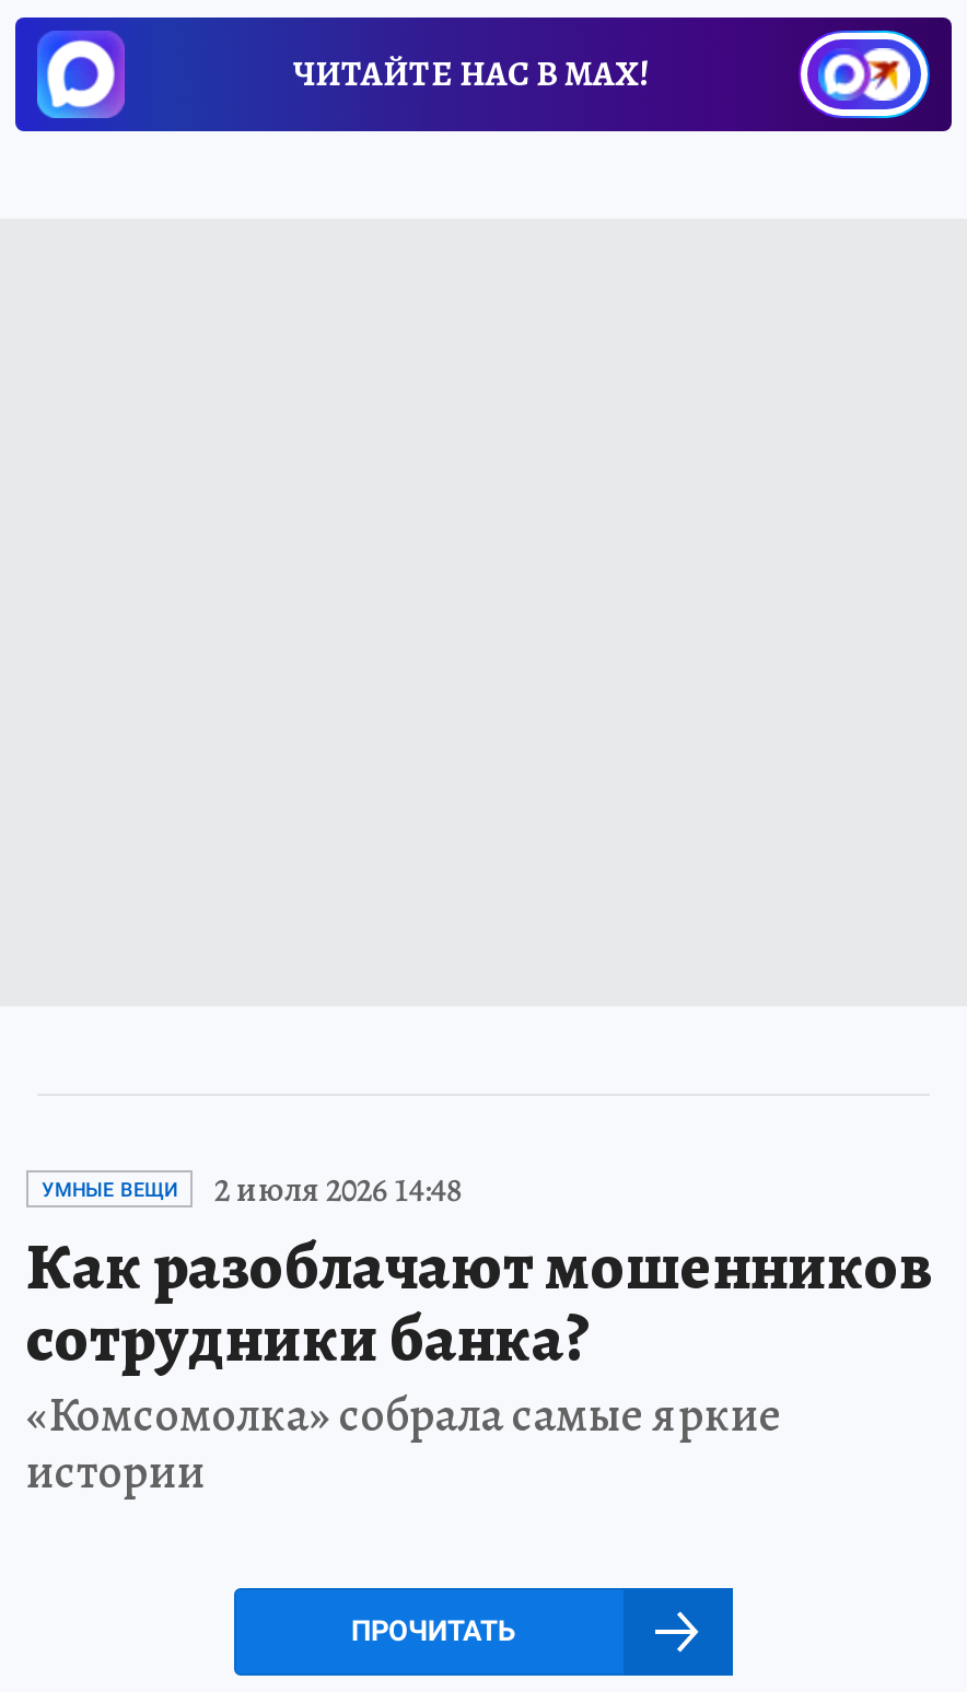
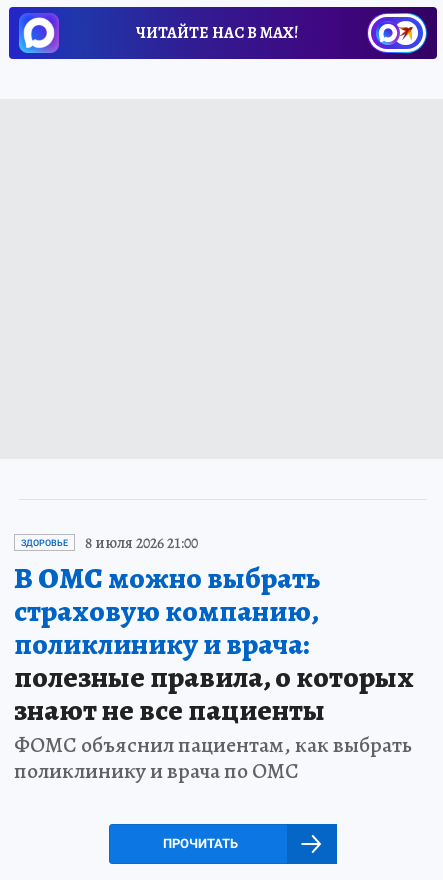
- УМНЫЕ ВЕЩИ
- 2 июля 2026 14:48
- Как разоблачают мошенников
- сотрудники банка?
- «Комсомолка» собрала самые яркие
- истории
+ ЗДОРОВЬЕ
+ 8 июля 2026 21:00
+ В ОМС можно выбрать
+ страховую компанию,
+ поликлинику и врача:
+ полезные правила, о которых
+ знают не все пациенты
+ ФОМС объяснил пациентам, как выбрать
+ поликлинику и врача по ОМС
